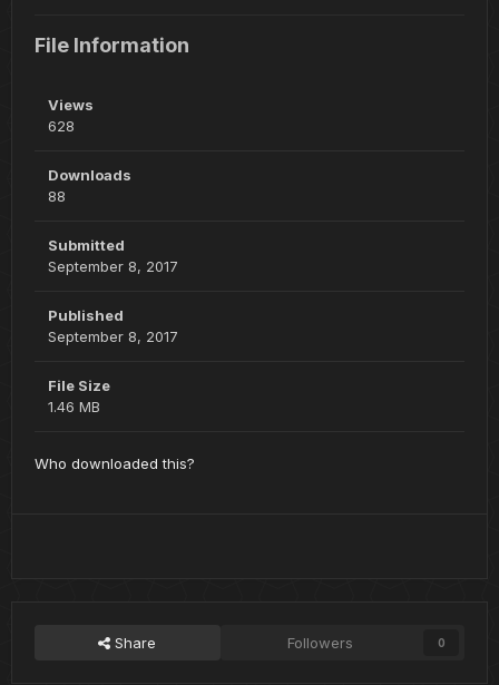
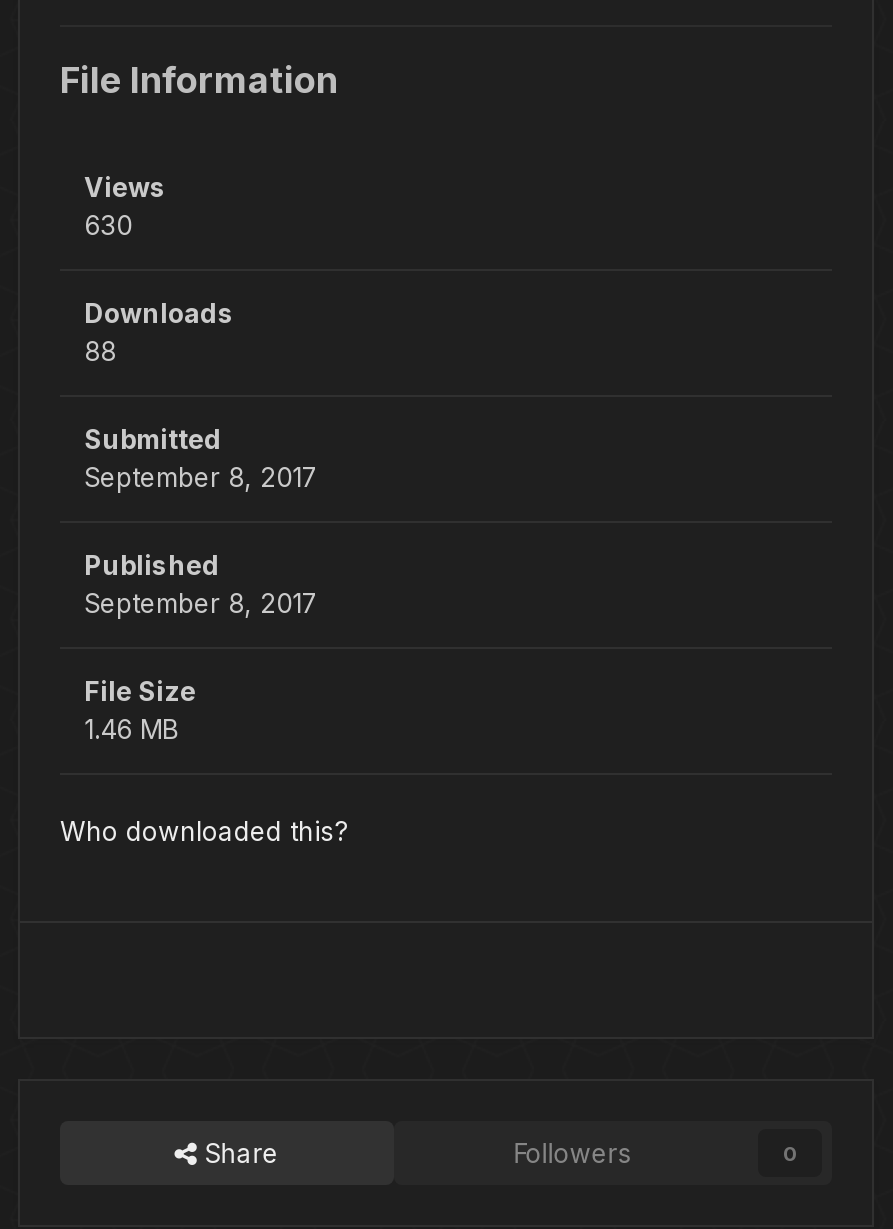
- 628
+ 630
